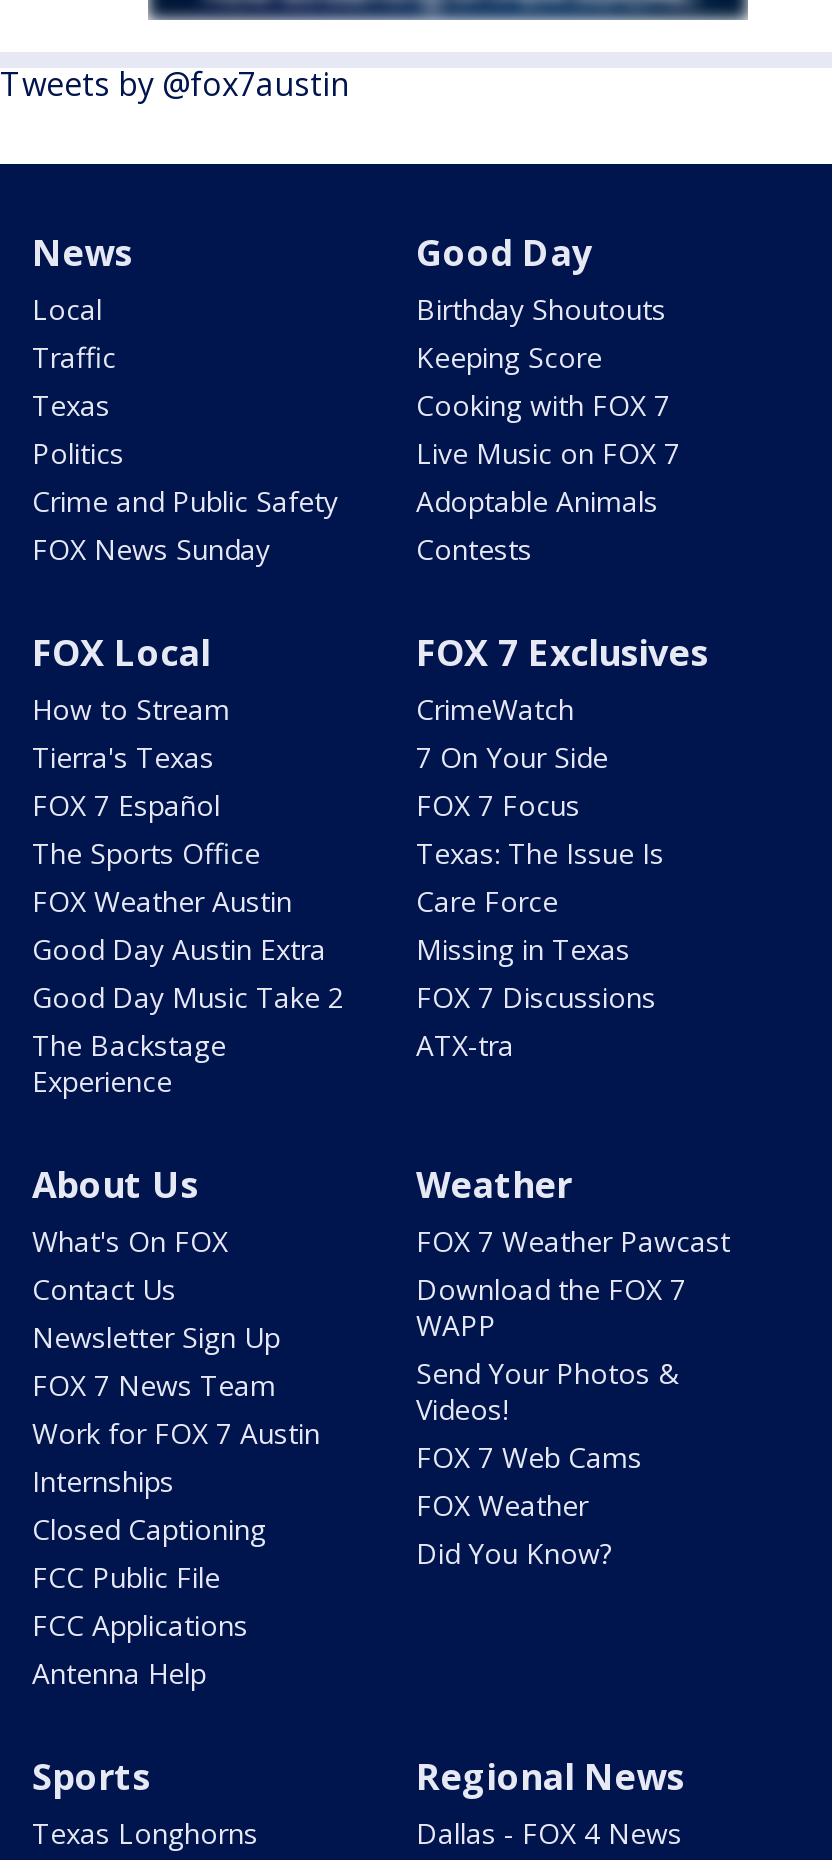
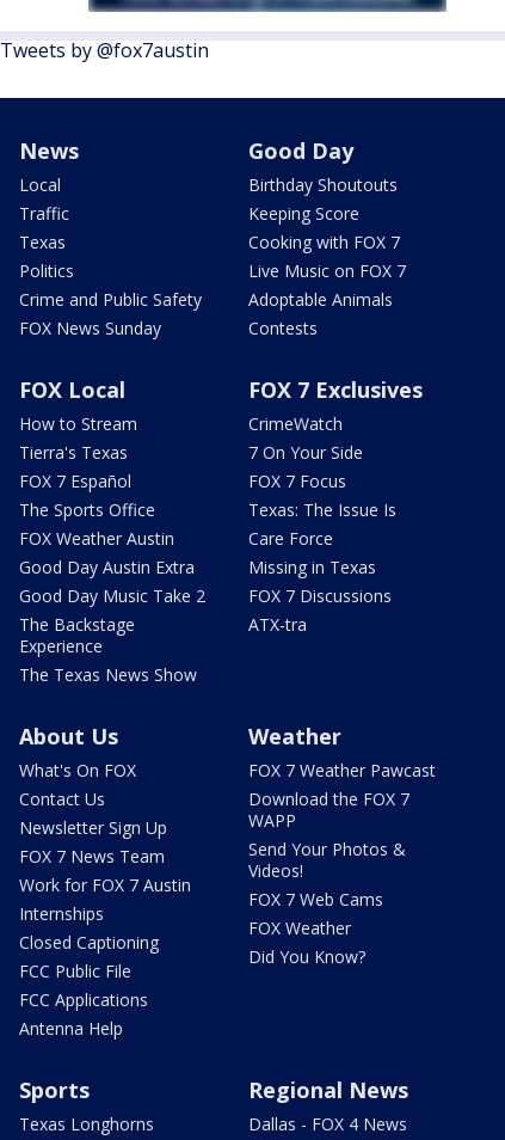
+ The Texas News Show
